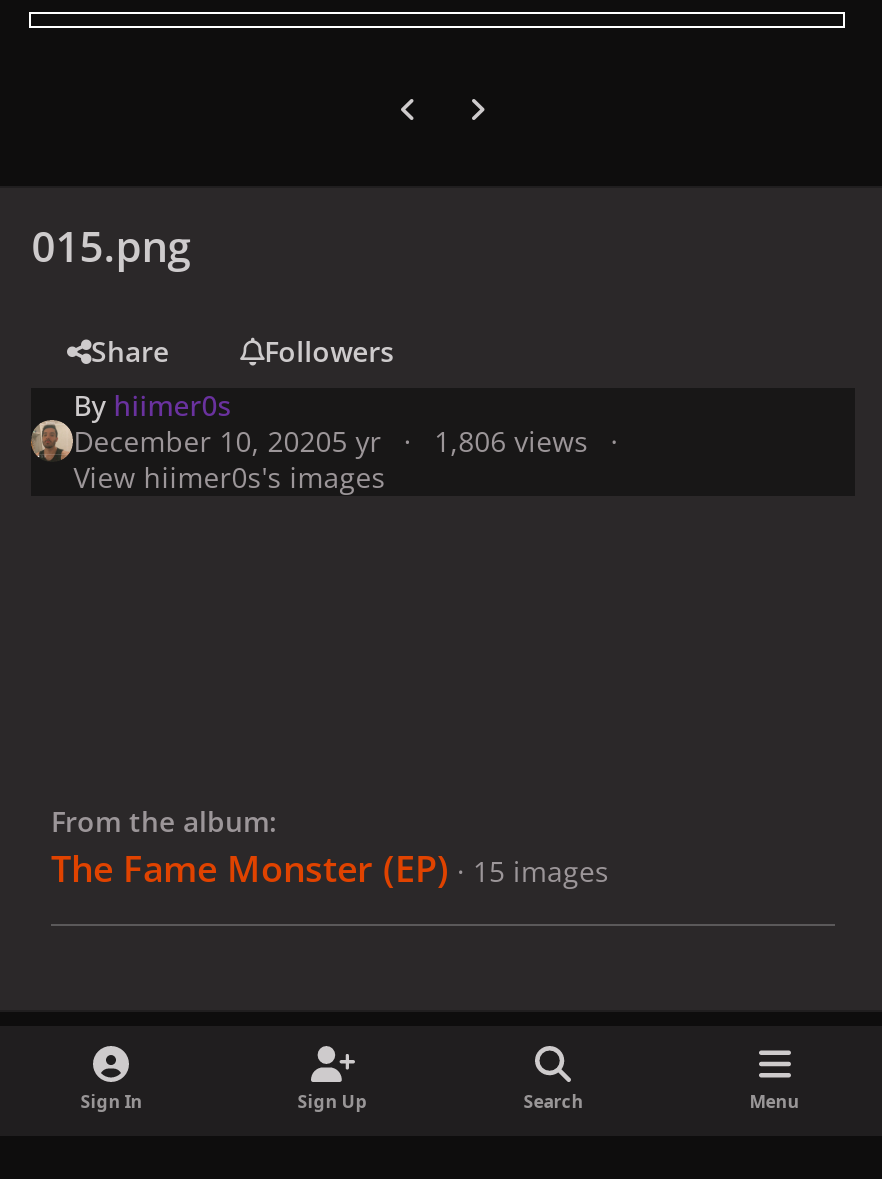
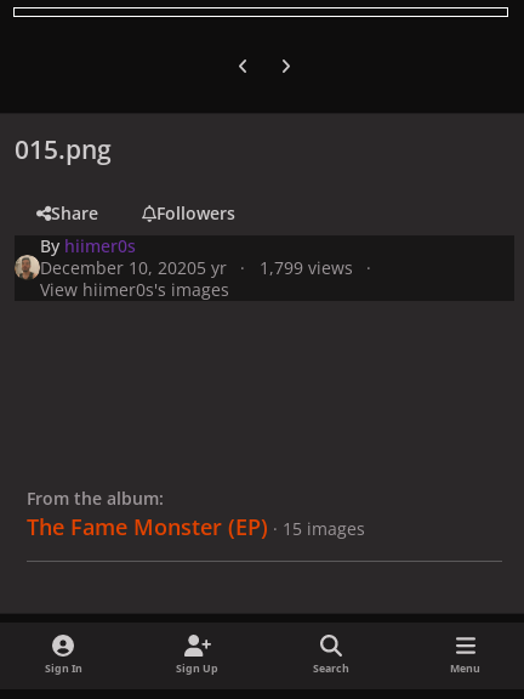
- December 10, 20205 yr 1,806 views
+ December 10, 20205 yr 1,799 views
